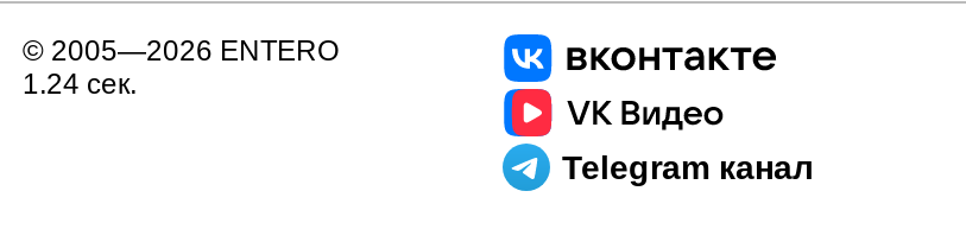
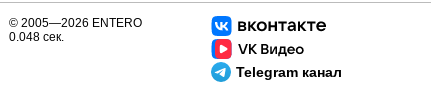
- 1.24 сек.
+ 0.048 сек.
